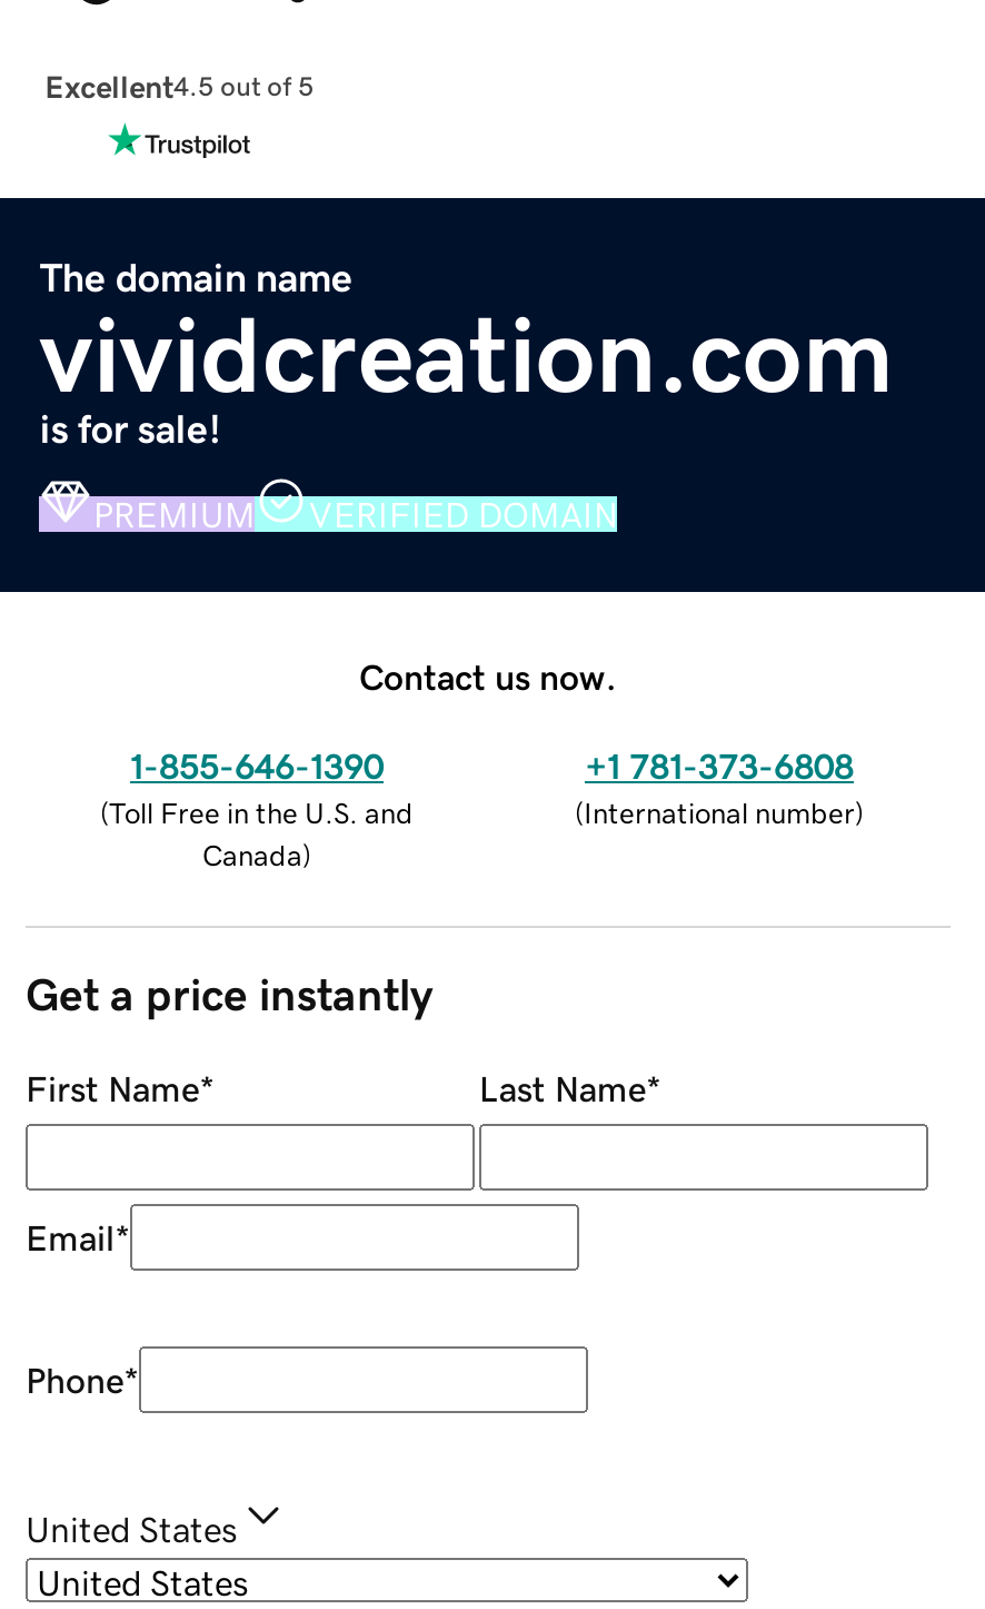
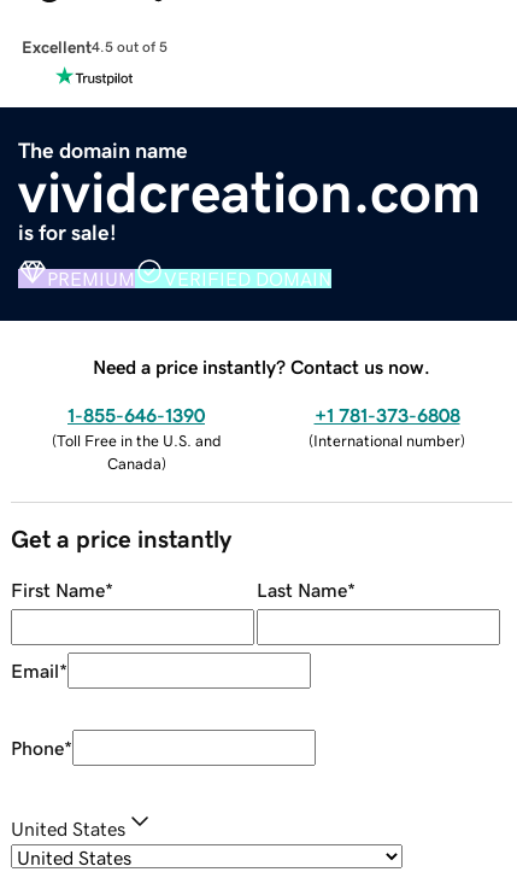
- Contact us now.
+ Need a price instantly? Contact us now.
